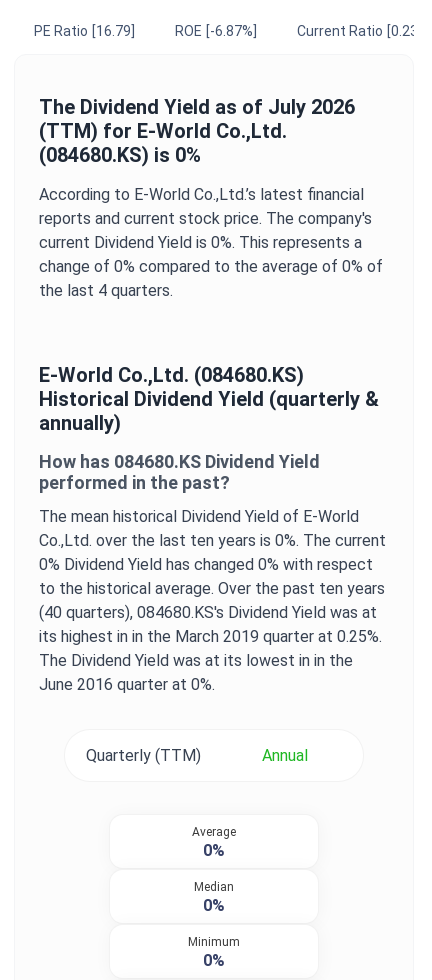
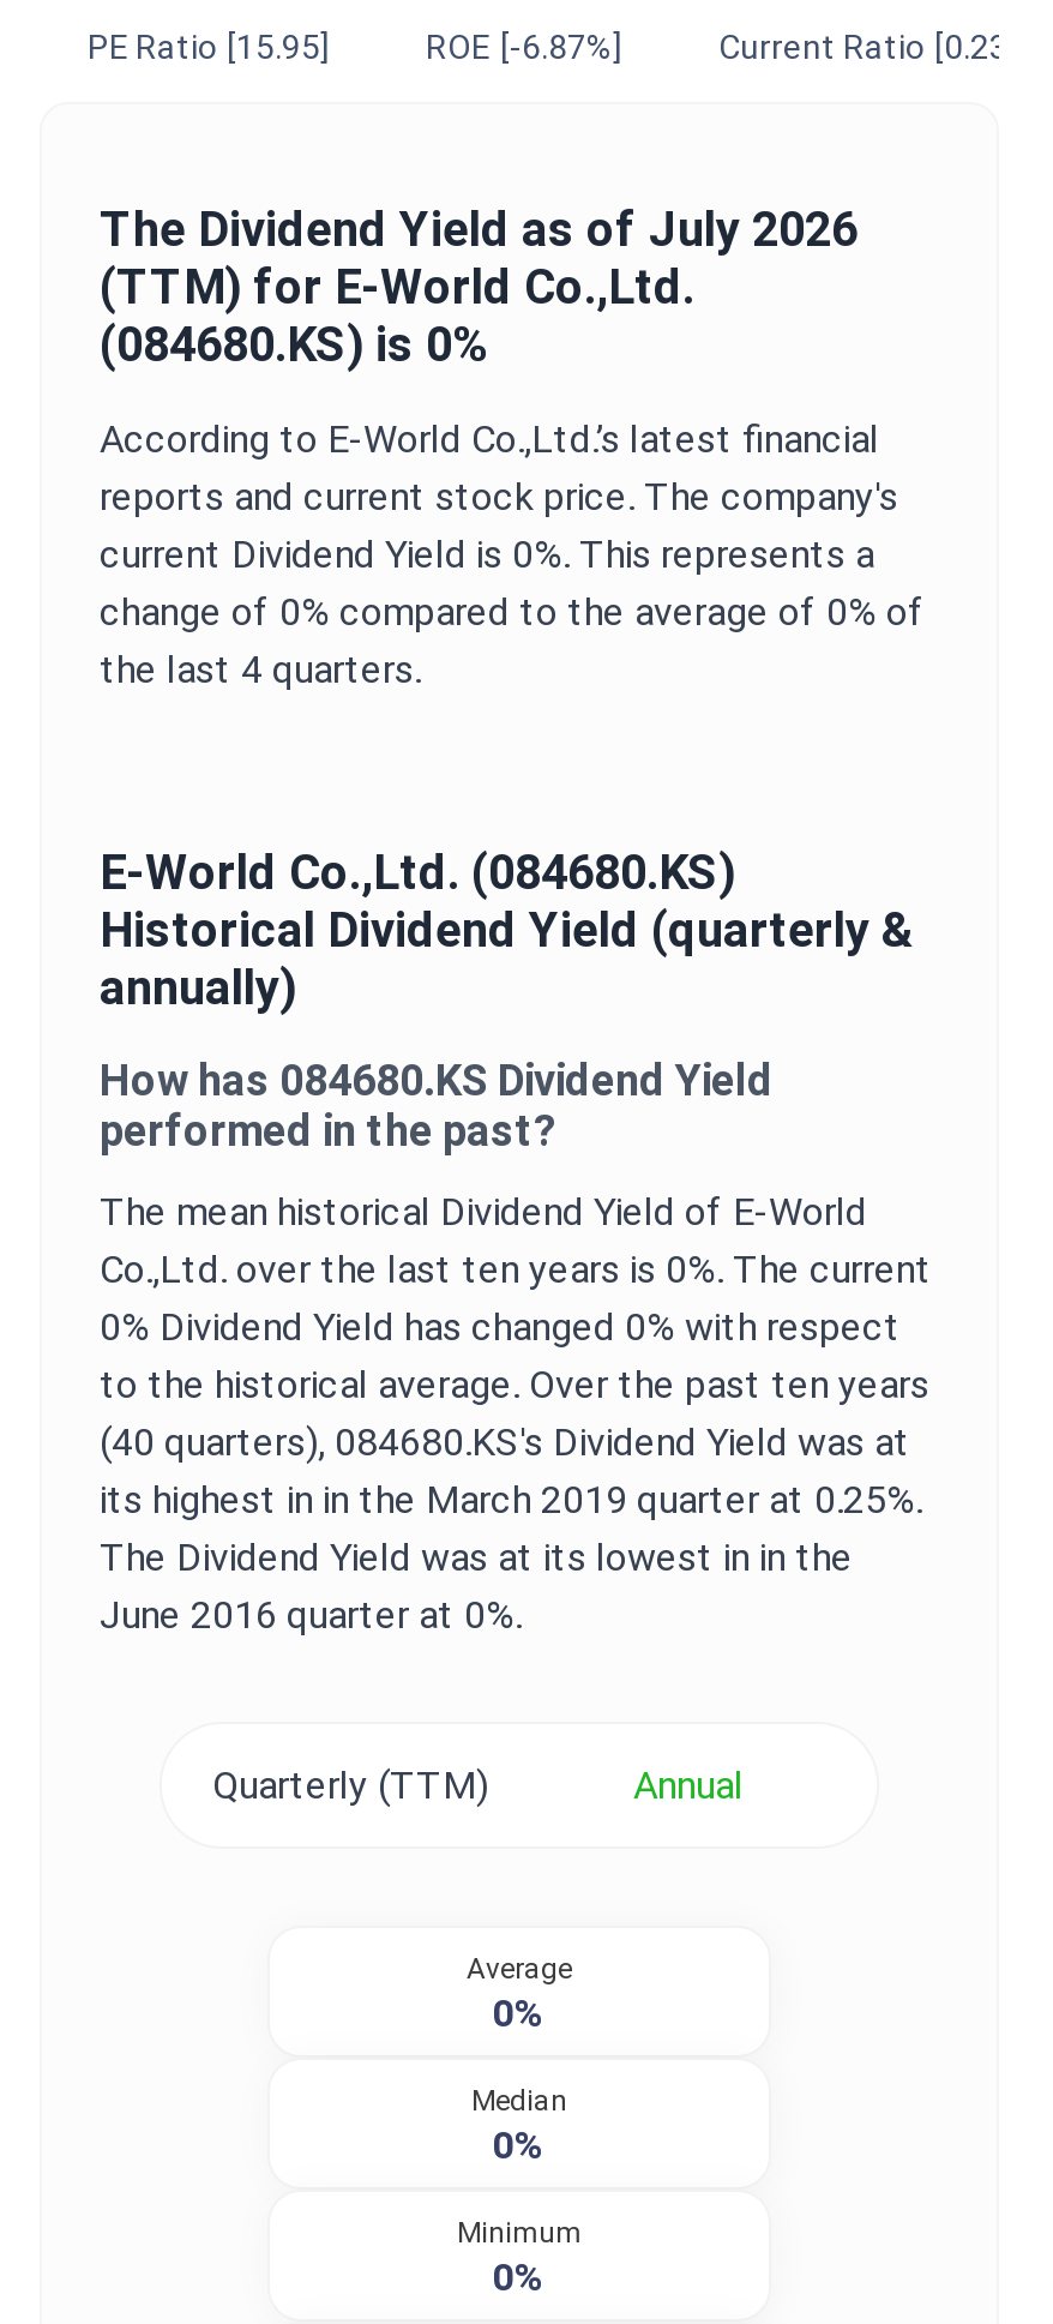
- PE Ratio [16.79]
+ PE Ratio [15.95]
